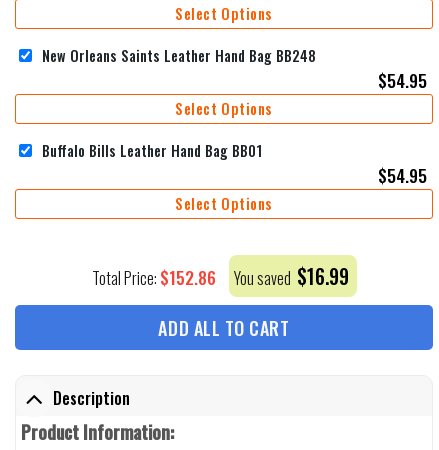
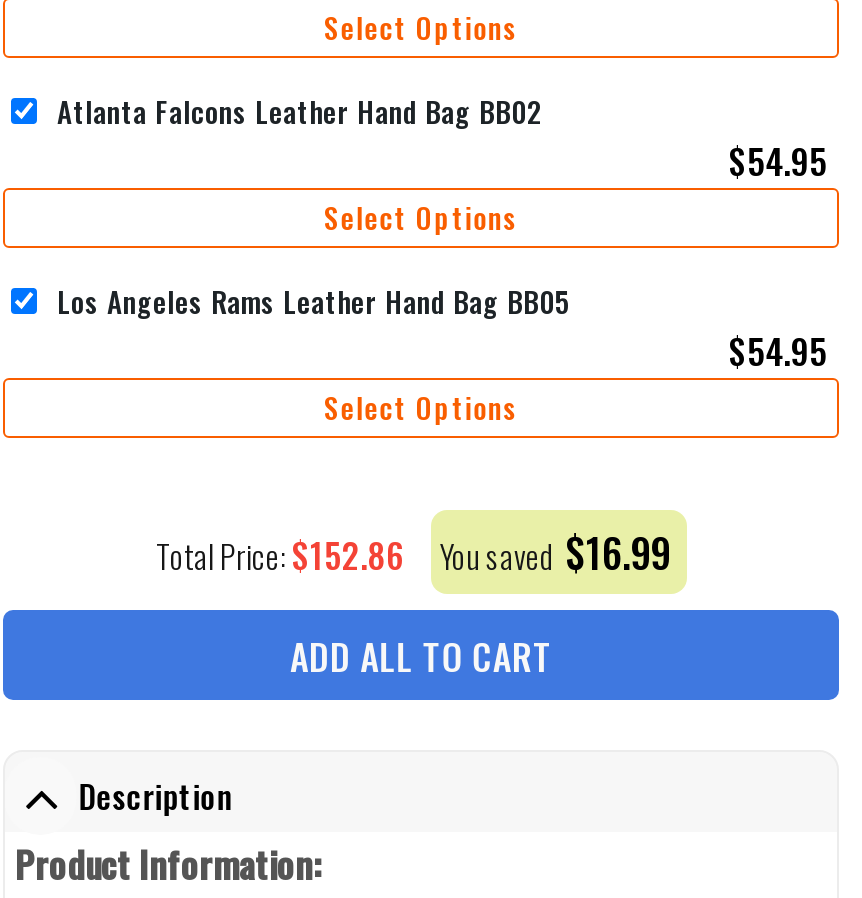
- New Orleans Saints Leather Hand Bag BB248
+ Atlanta Falcons Leather Hand Bag BB02

- Buffalo Bills Leather Hand Bag BB01
+ Los Angeles Rams Leather Hand Bag BB05
